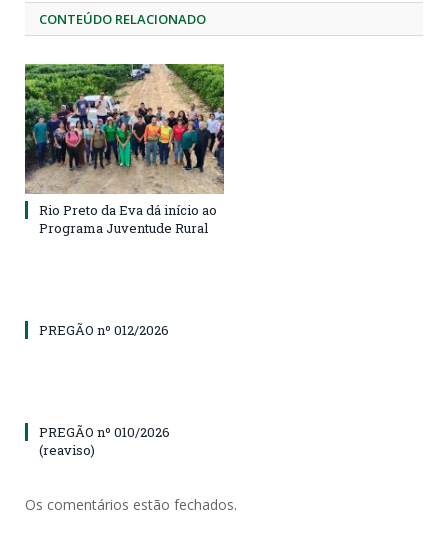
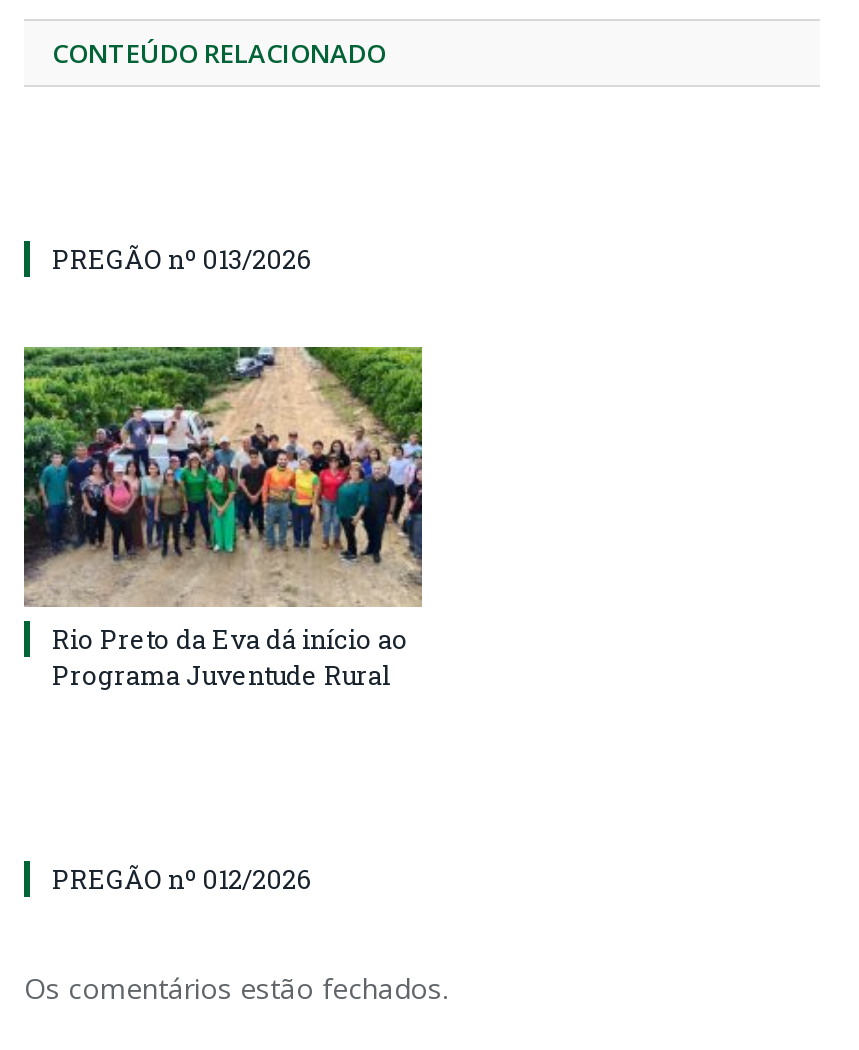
+ PREGÃO nº 013/2026

moved down: [image] | Rio Preto da Eva dá início ao | Programa Juventude Rural | PREGÃO nº 012/2026

- PREGÃO nº 010/2026
- (reaviso)
